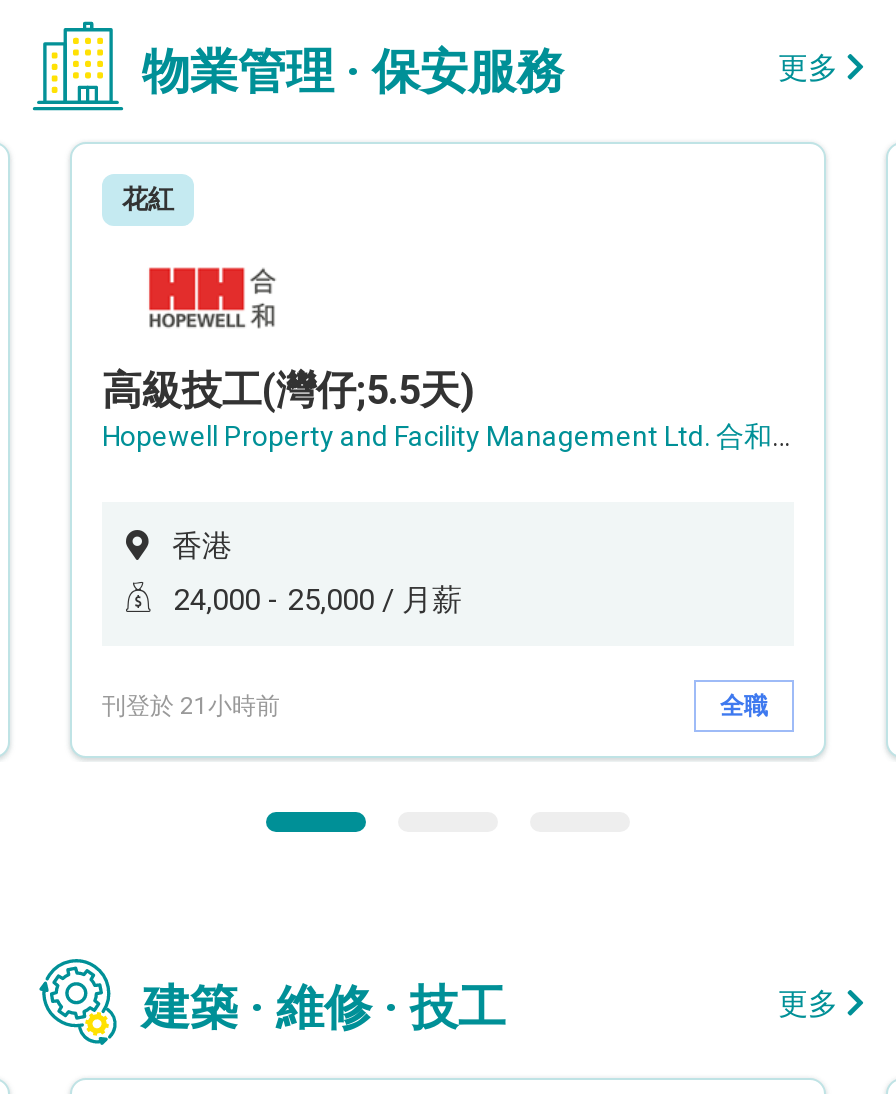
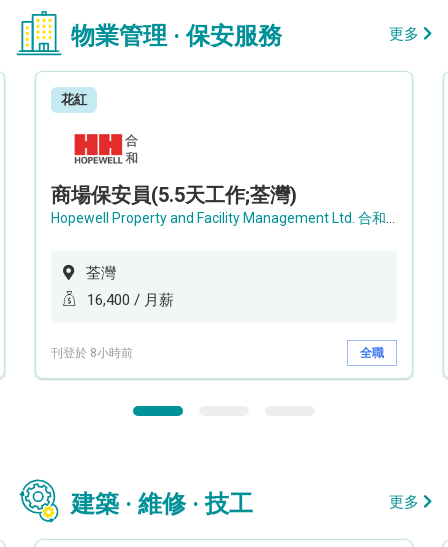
- 高級技工(灣仔;5.5天)
+ 商場保安員(5.5天工作;荃灣)

- 香港
+ 荃灣

- 24,000 - 25,000 / 月薪
+ 16,400 / 月薪

- 刊登於 21小時前
+ 刊登於 8小時前
